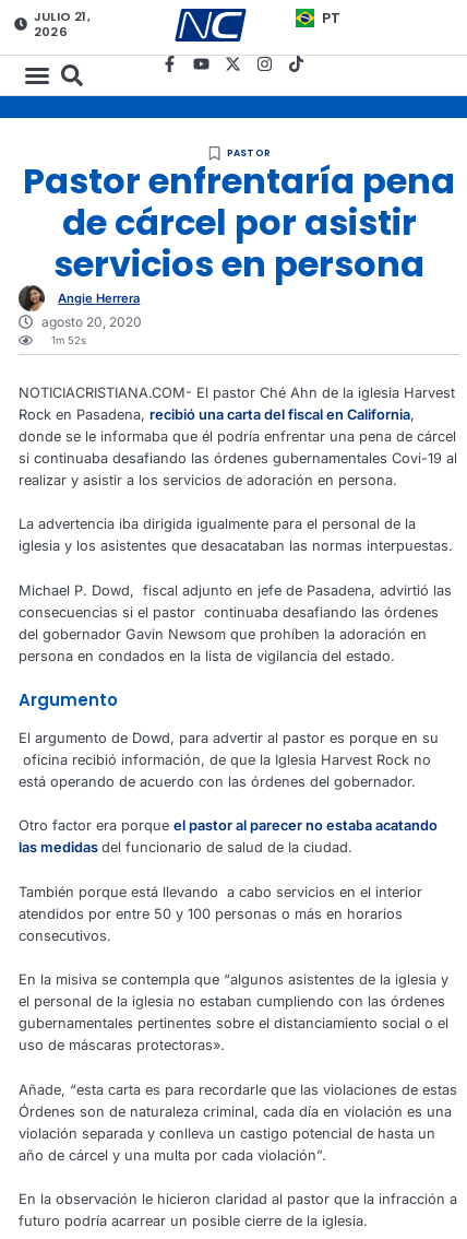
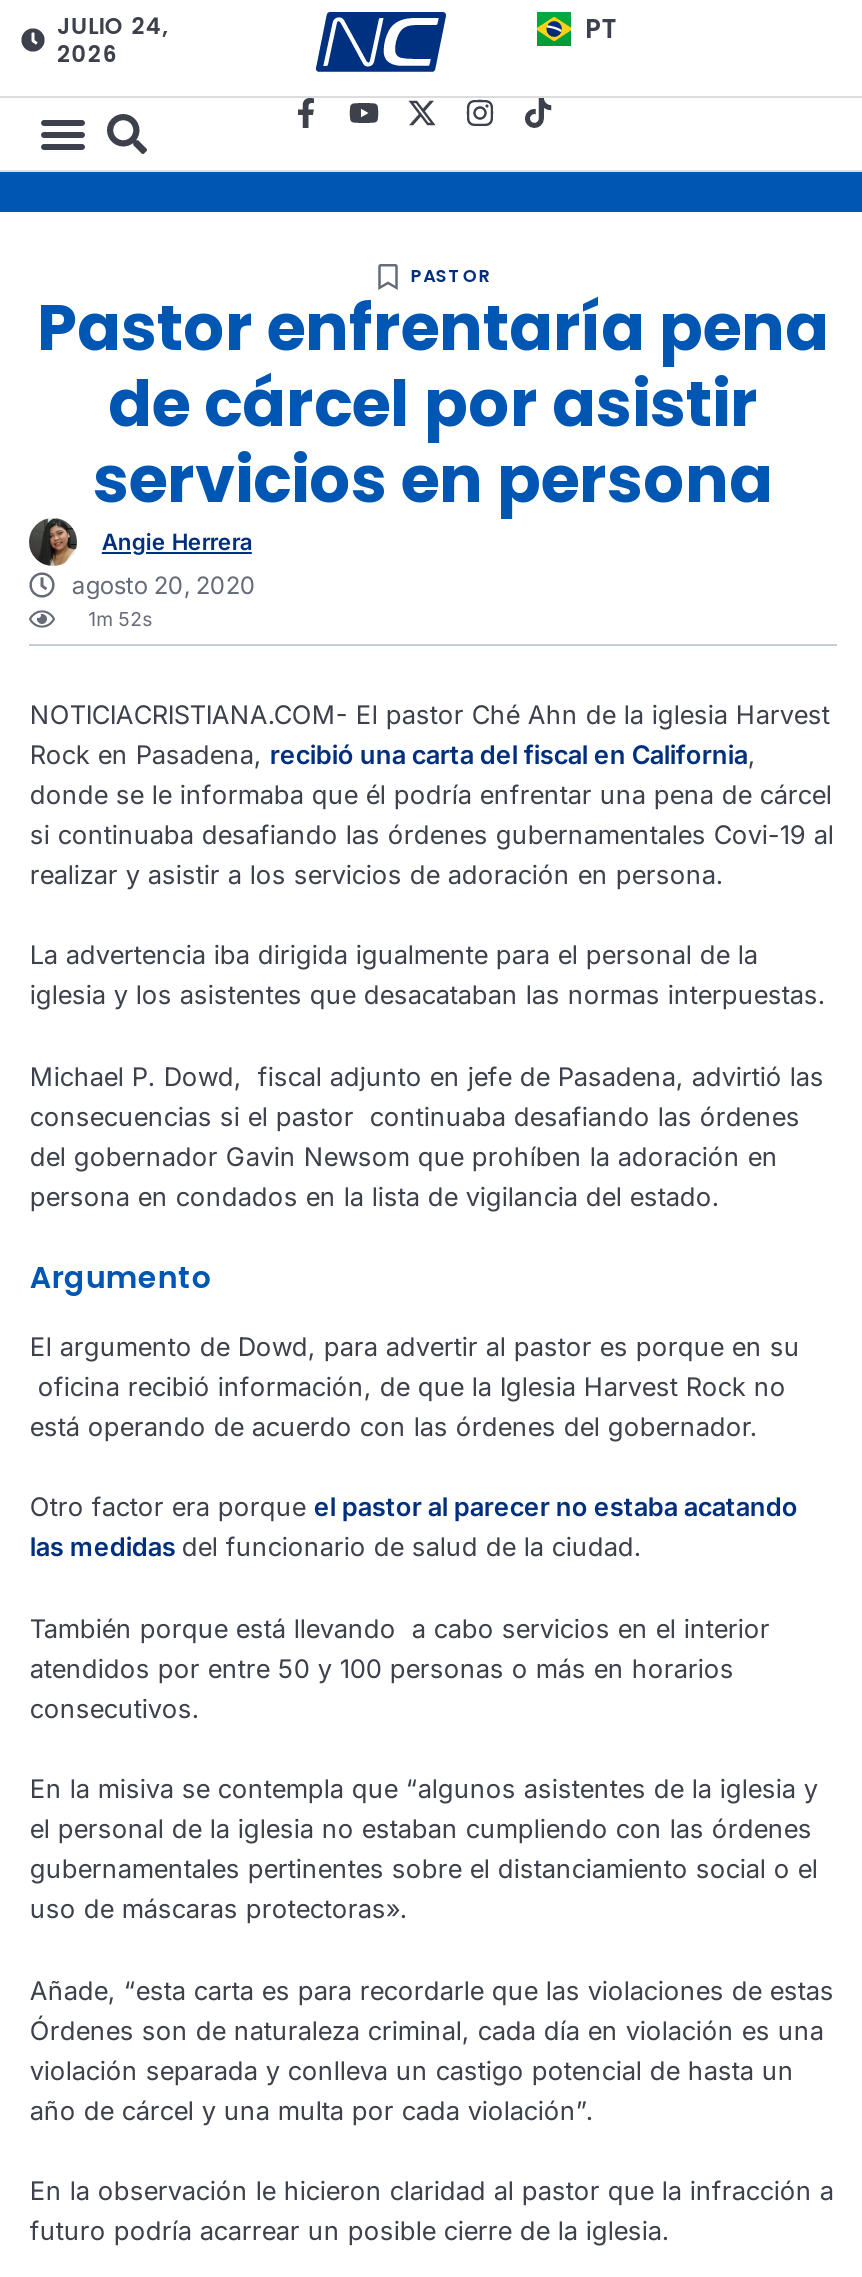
- JULIO 21,
+ JULIO 24,
